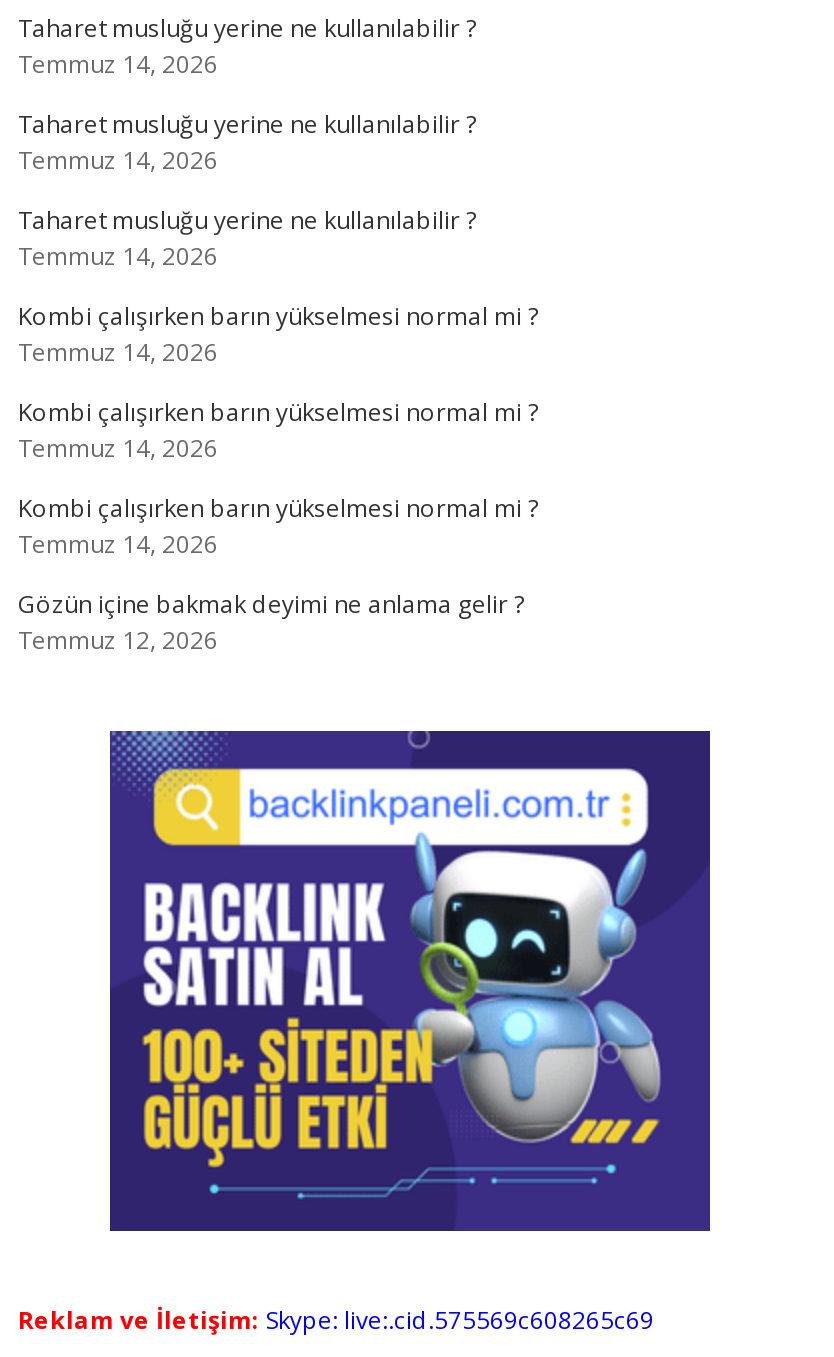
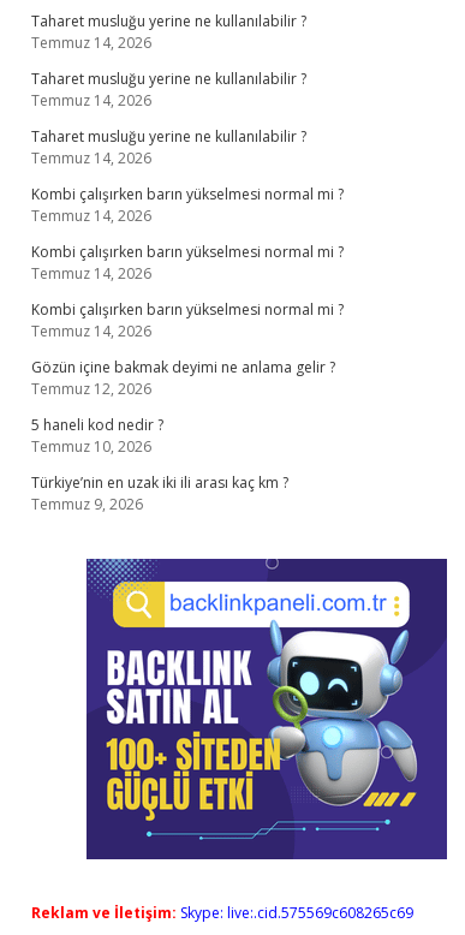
+ 5 haneli kod nedir ?
+ Temmuz 10, 2026
+ Türkiye’nin en uzak iki ili arası kaç km ?
+ Temmuz 9, 2026
